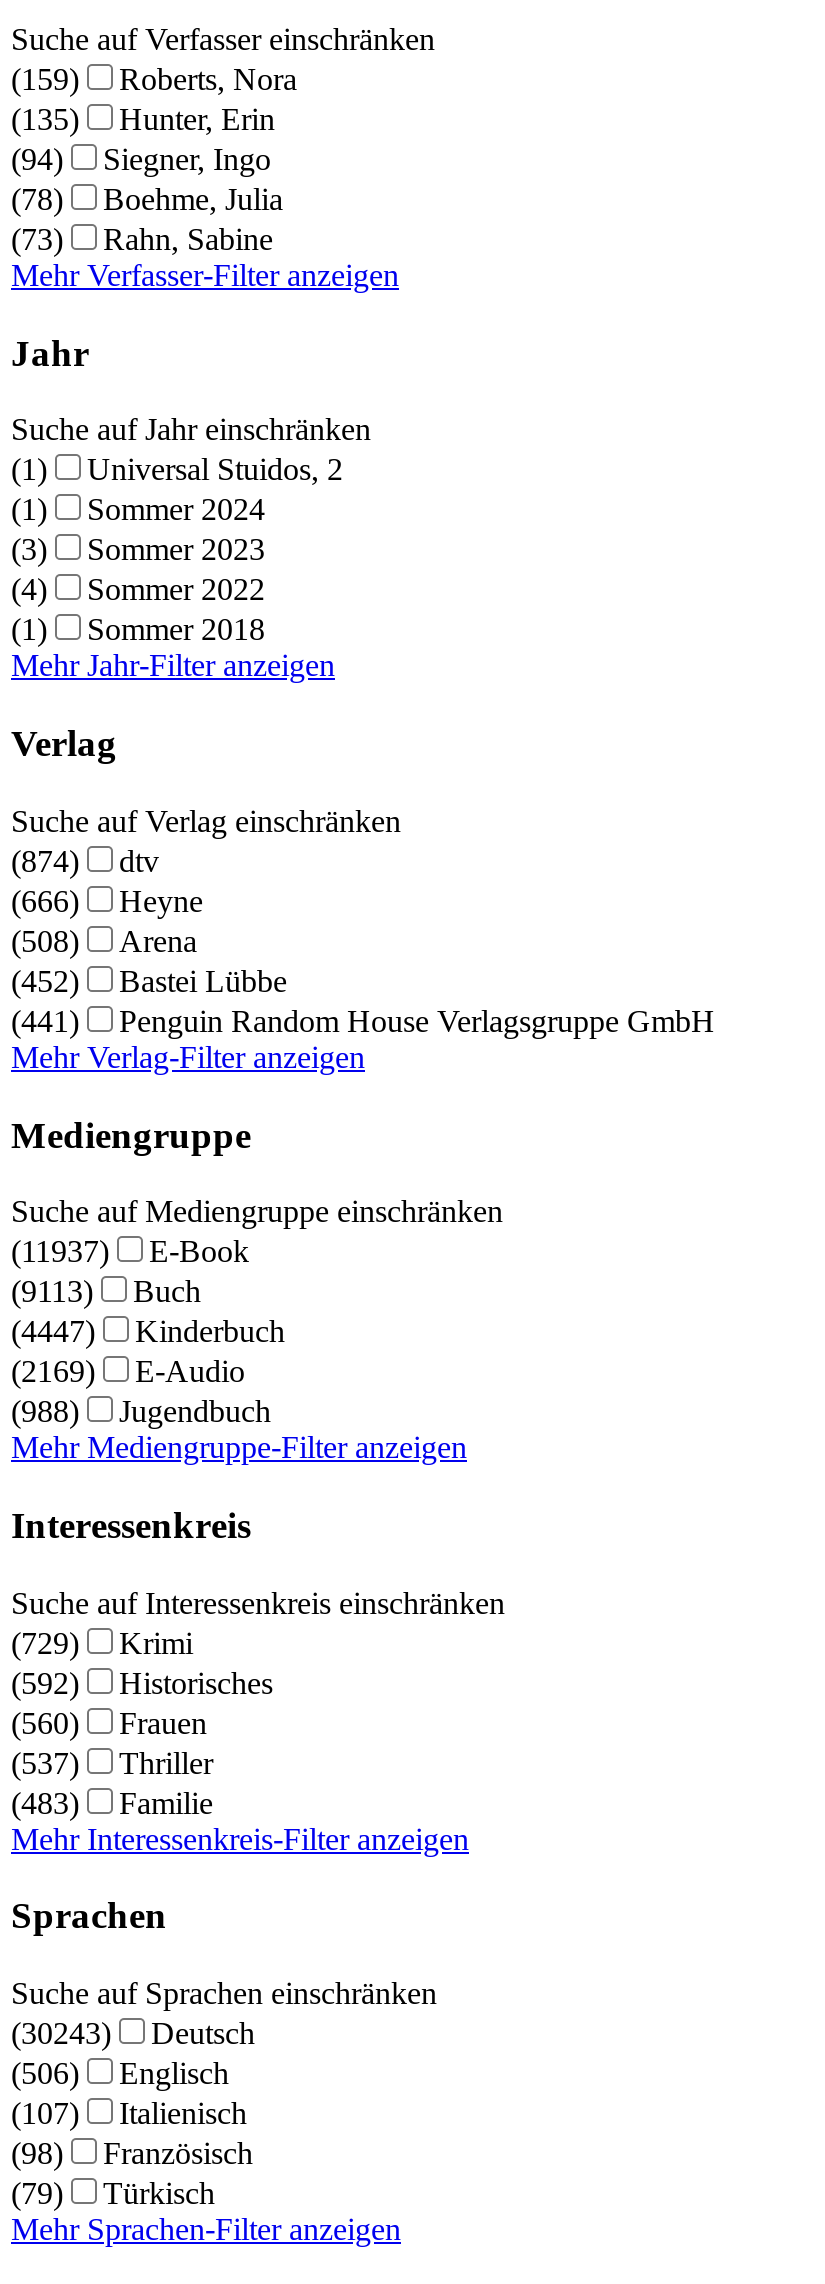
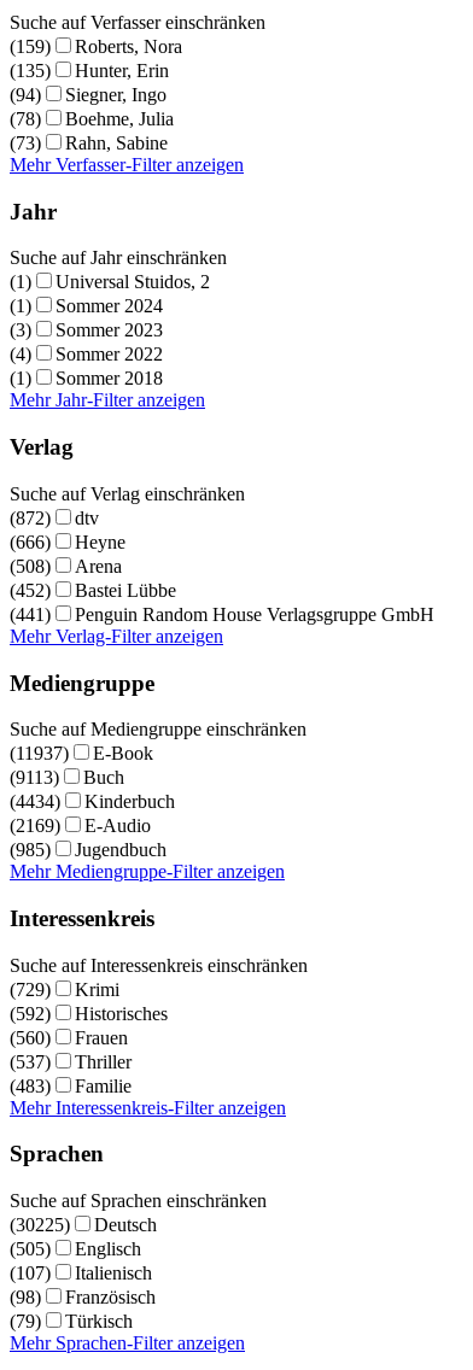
- (874) dtv
+ (872) dtv

- (4447) Kinderbuch
+ (4434) Kinderbuch

- (988) Jugendbuch
+ (985) Jugendbuch

- (30243) Deutsch
+ (30225) Deutsch

- (506) Englisch
+ (505) Englisch
